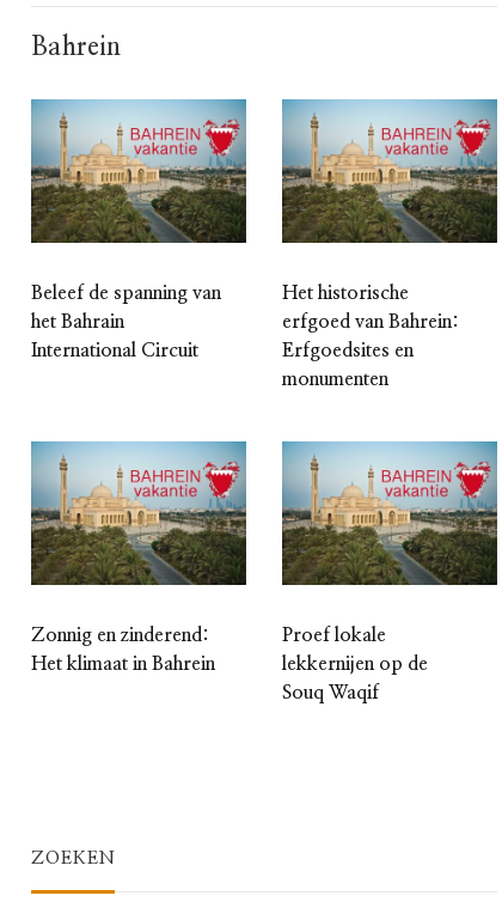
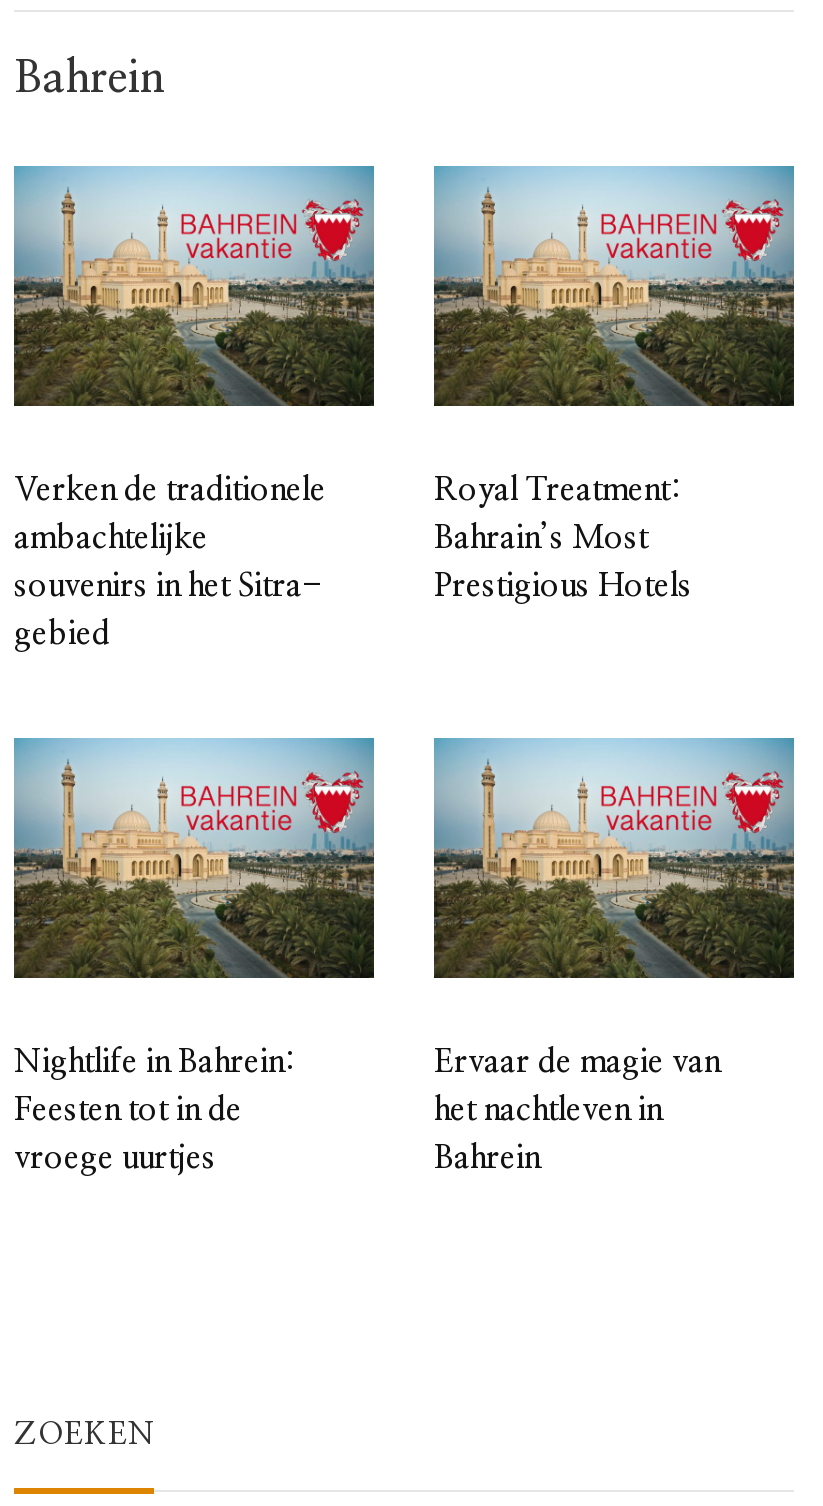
- Beleef de spanning van
- het Bahrain
- International Circuit
+ Verken de traditionele
+ ambachtelijke
+ souvenirs in het Sitra-
+ gebied

- Het historische
- erfgoed van Bahrein:
- Erfgoedsites en
- monumenten
+ Royal Treatment:
+ Bahrain’s Most
+ Prestigious Hotels

- Zonnig en zinderend:
- Het klimaat in Bahrein
+ Nightlife in Bahrein:
+ Feesten tot in de
+ vroege uurtjes

- Proef lokale
- lekkernijen op de
- Souq Waqif
+ Ervaar de magie van
+ het nachtleven in
+ Bahrein
